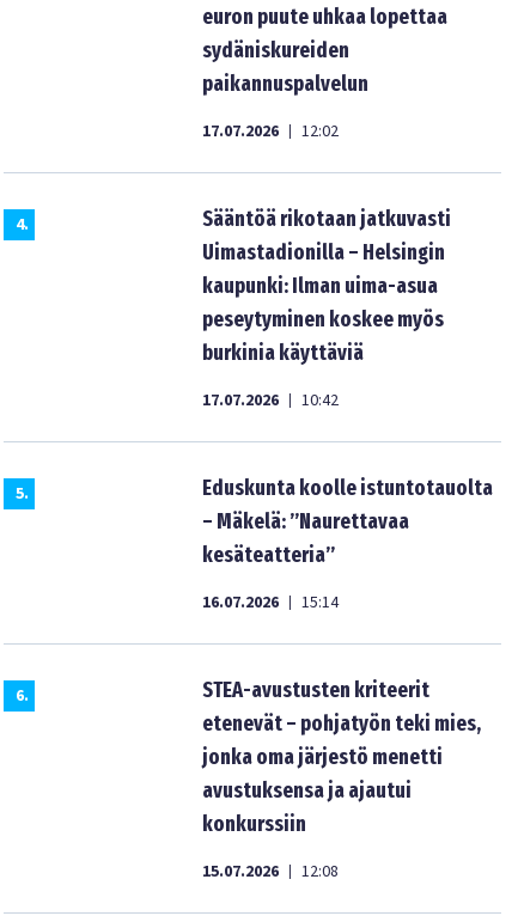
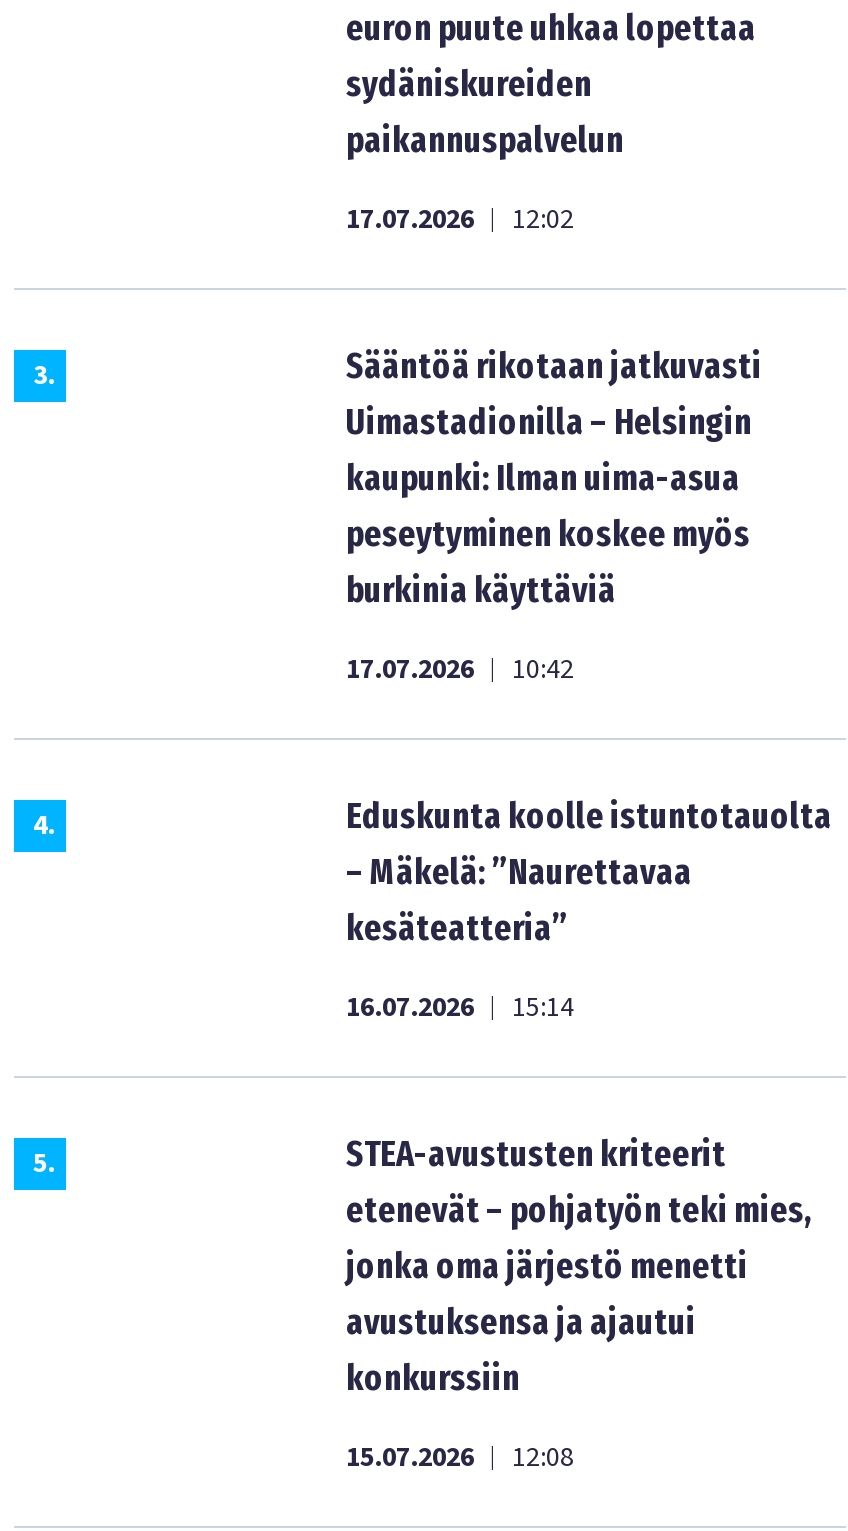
- 4.
+ 3.

- 5.
+ 4.

- 6.
+ 5.
